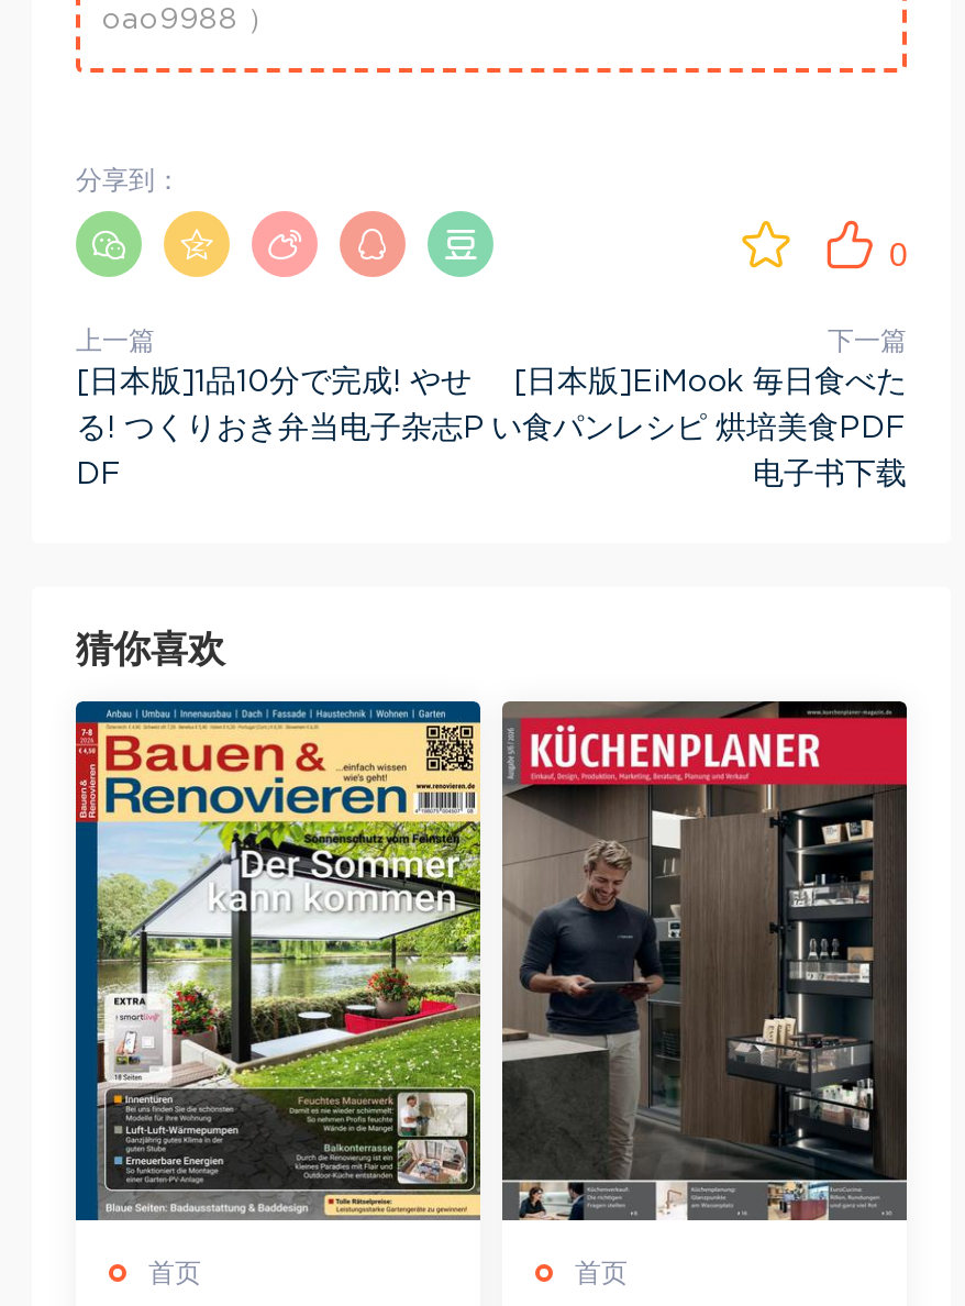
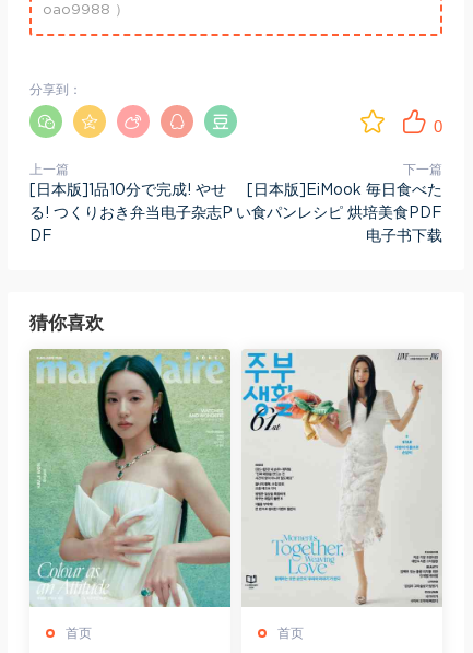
- [image]
+ [image]

- [image]
+ [image]
